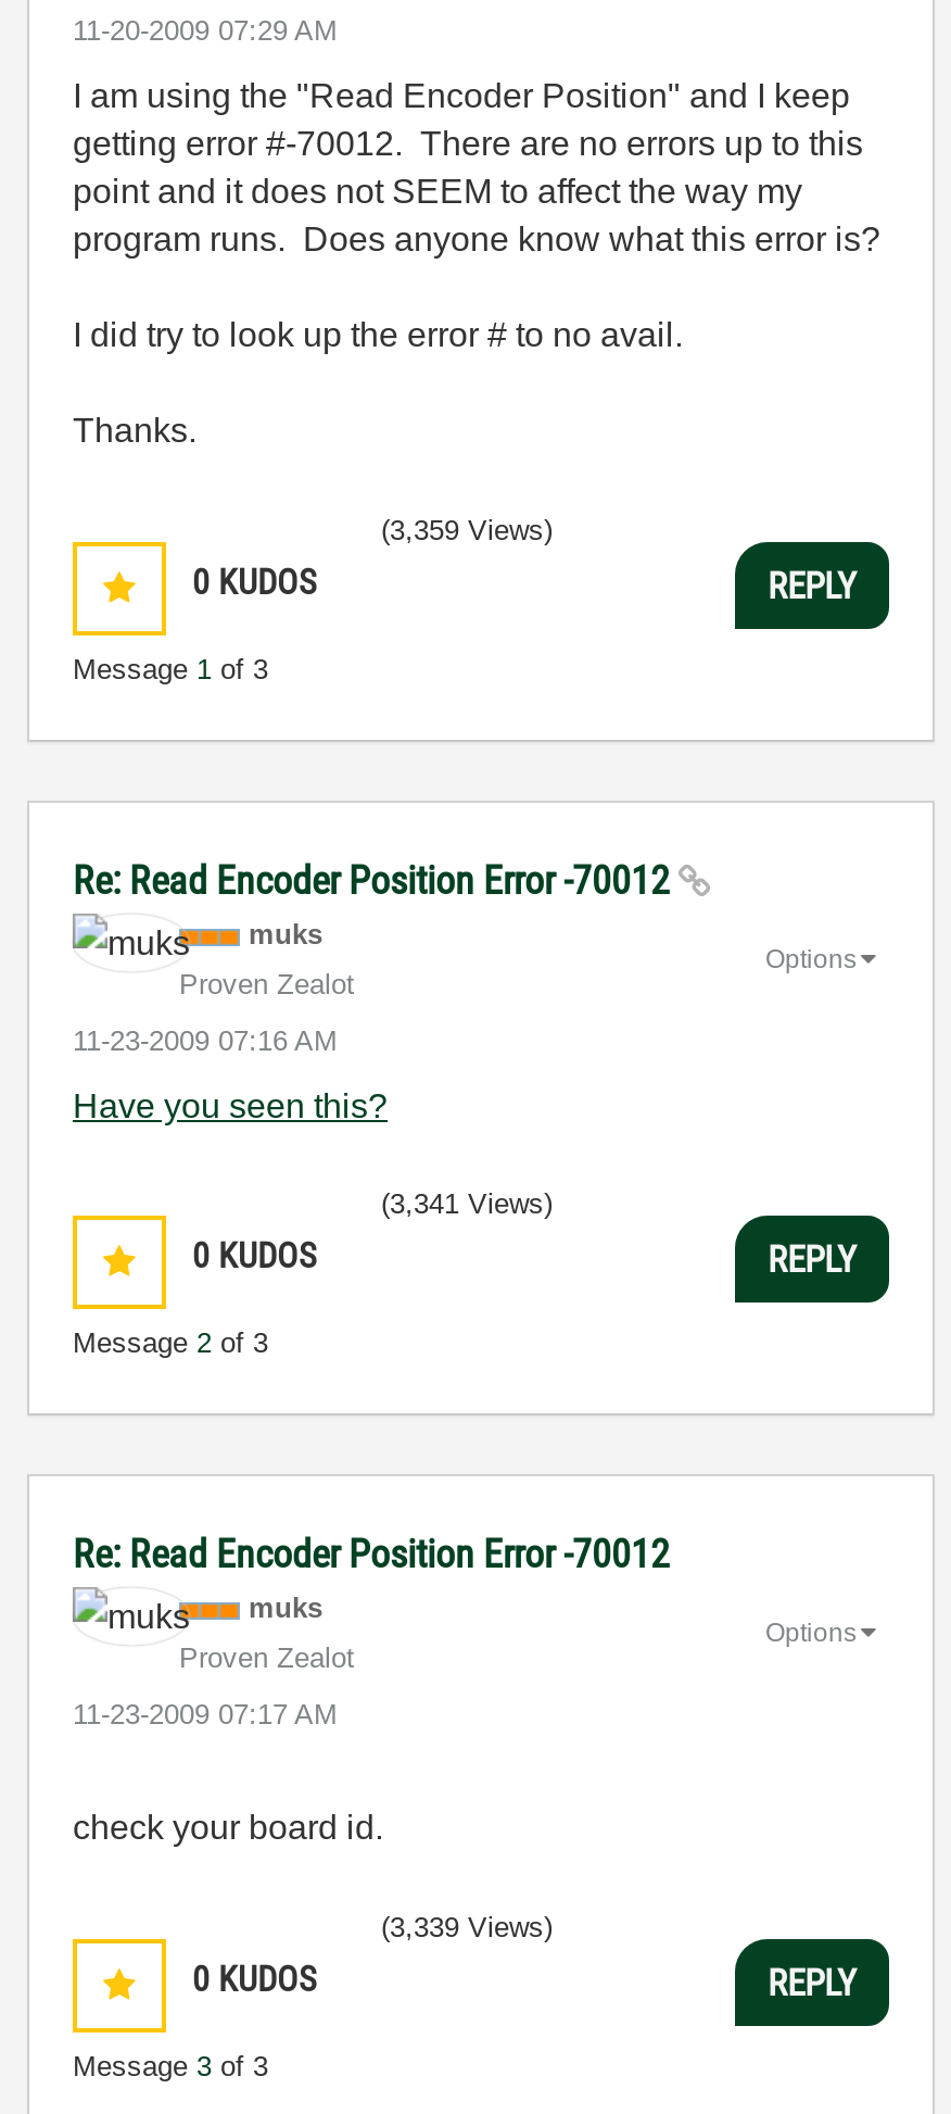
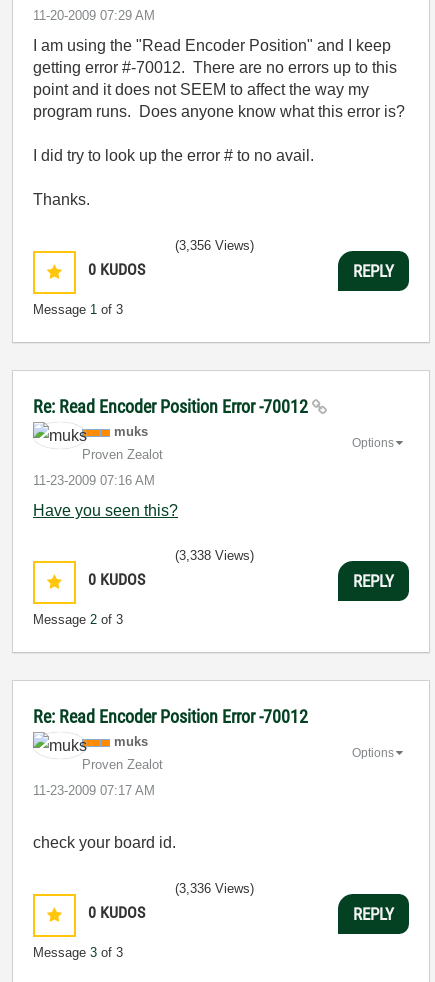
- (3,359 Views)
+ (3,356 Views)

- (3,341 Views)
+ (3,338 Views)

- (3,339 Views)
+ (3,336 Views)
